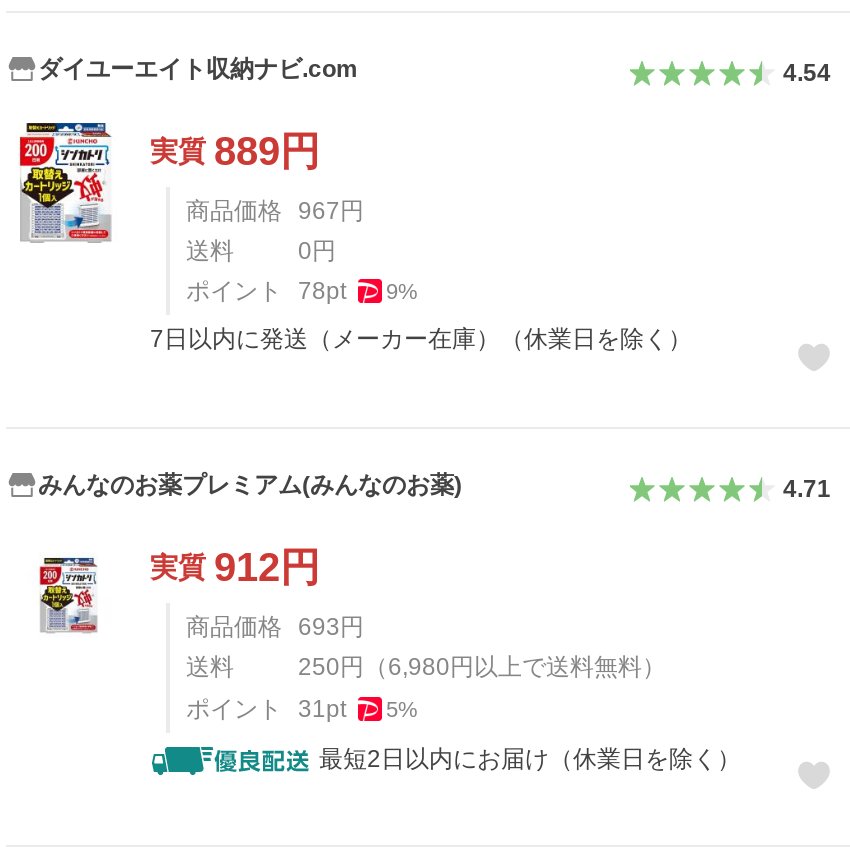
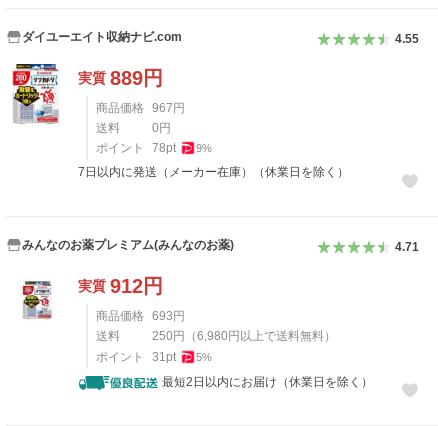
- 4.54
+ 4.55
